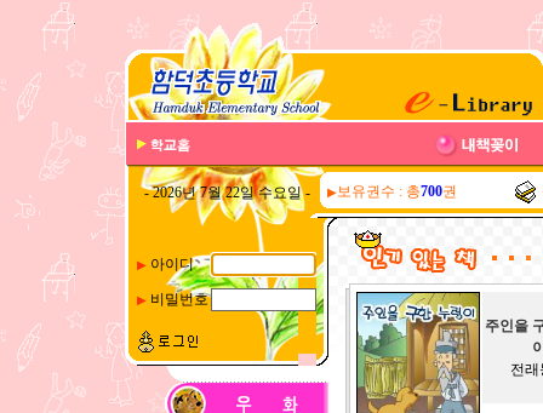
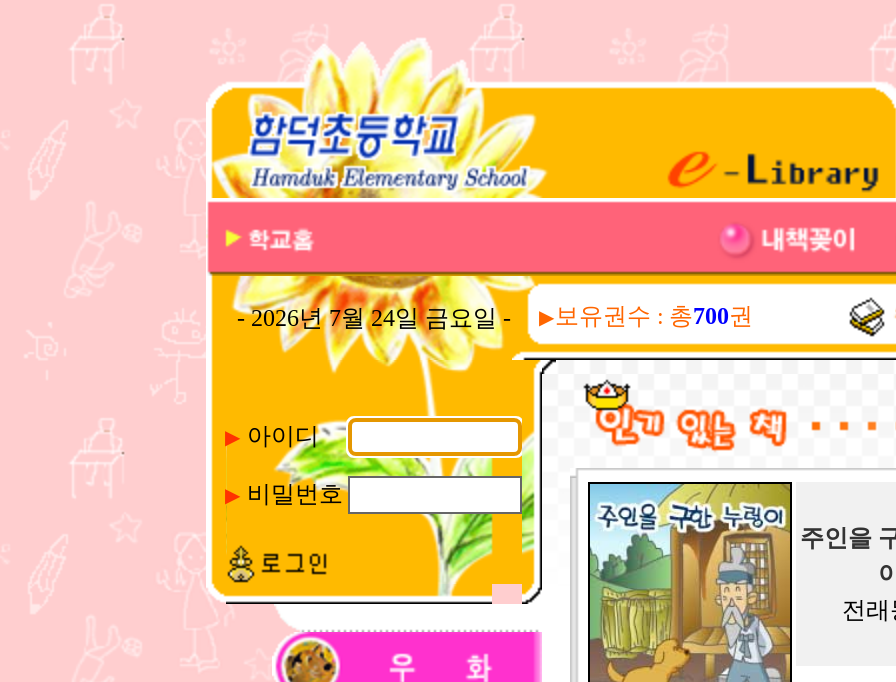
- - 2026년 7월 22일 수요일 -
+ - 2026년 7월 24일 금요일 -
